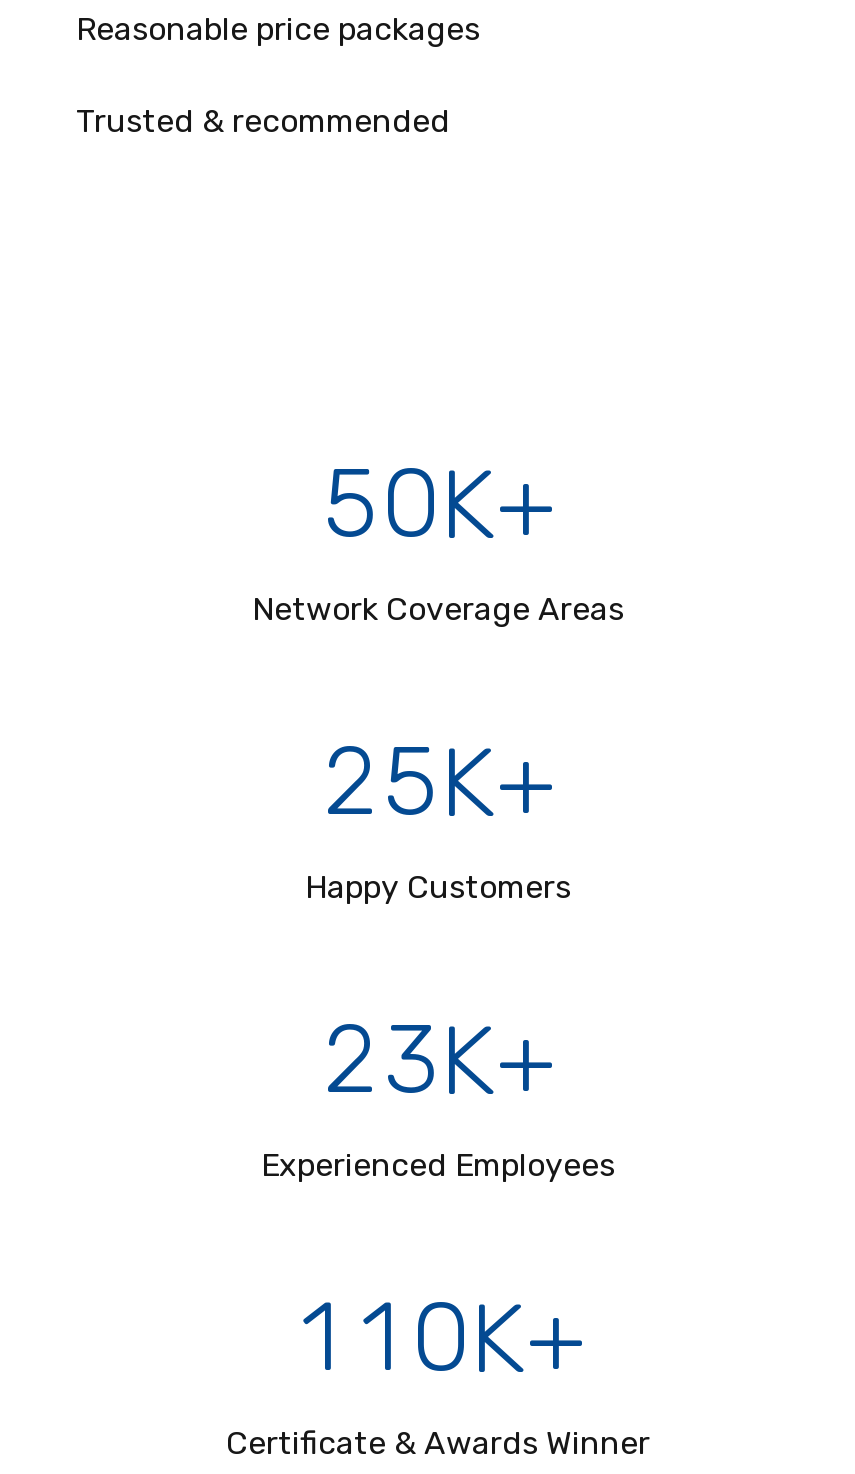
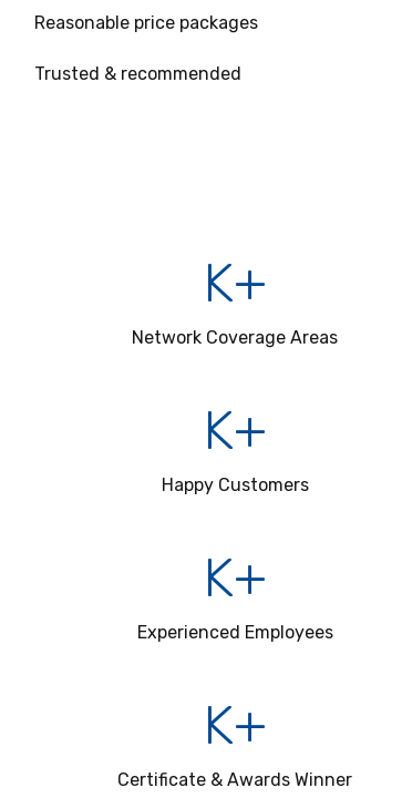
- 5 0K+
+ K+

- 2 5 K+
+ K+

- 2 3 K+
+ K+

- 1 1 0K+
+ K+
